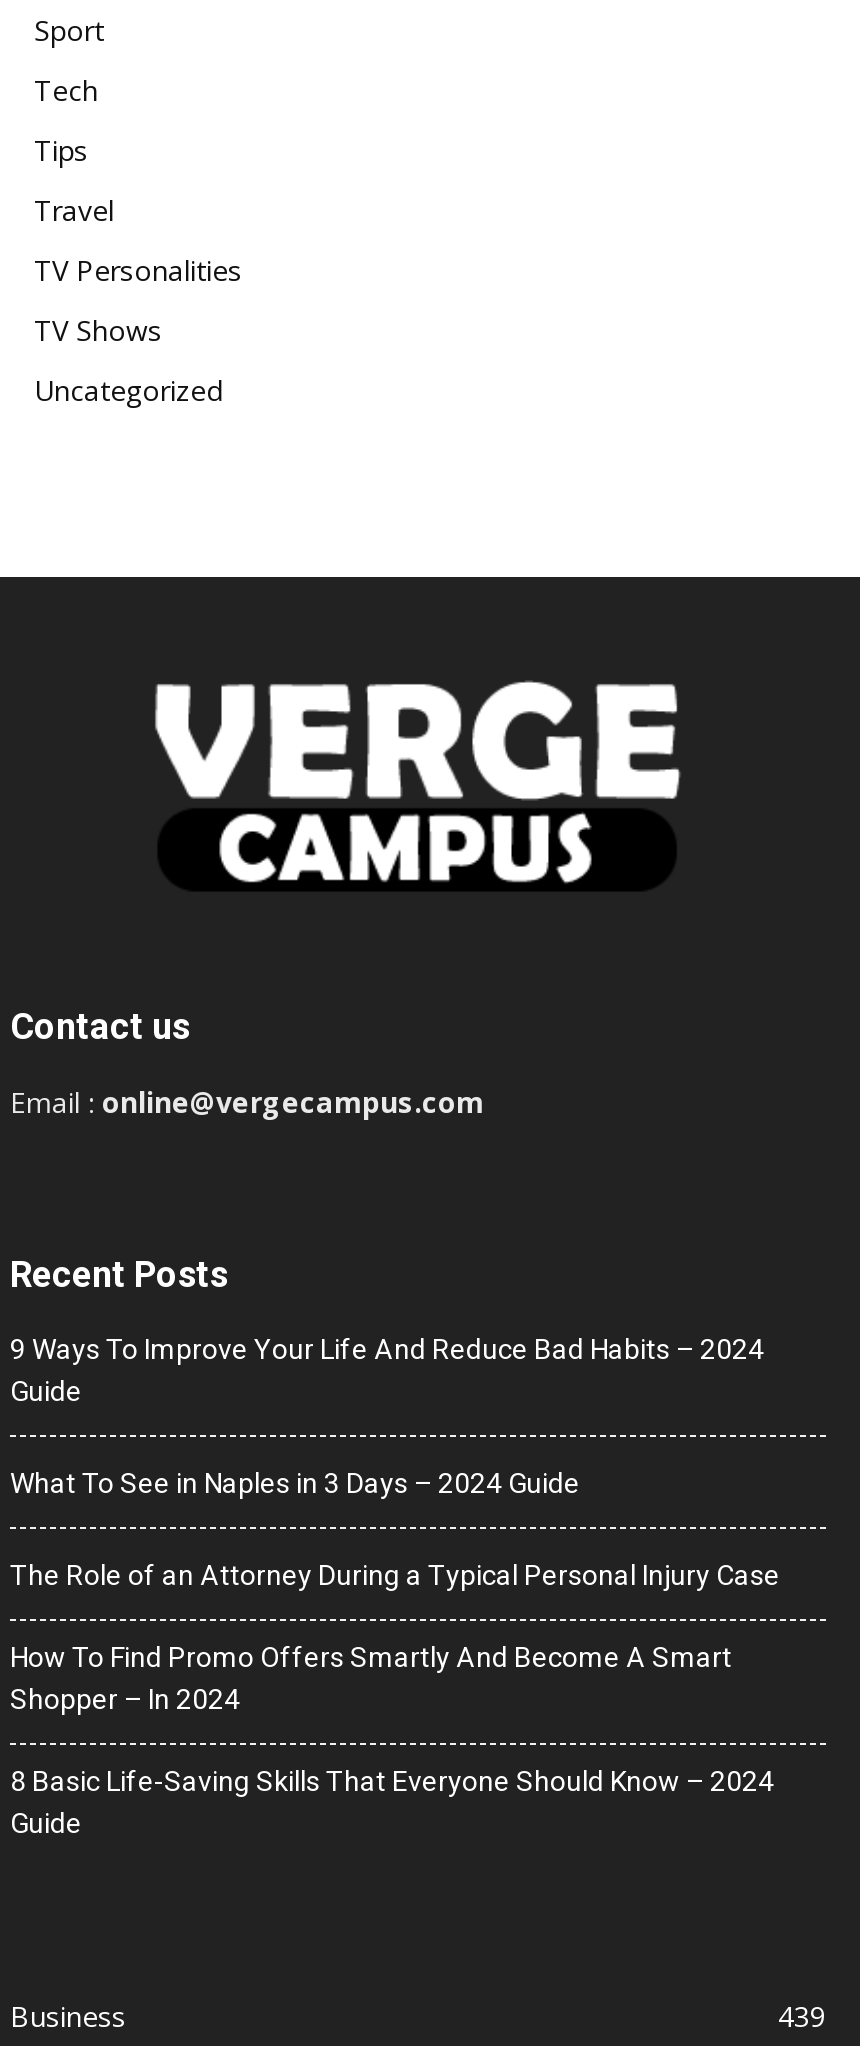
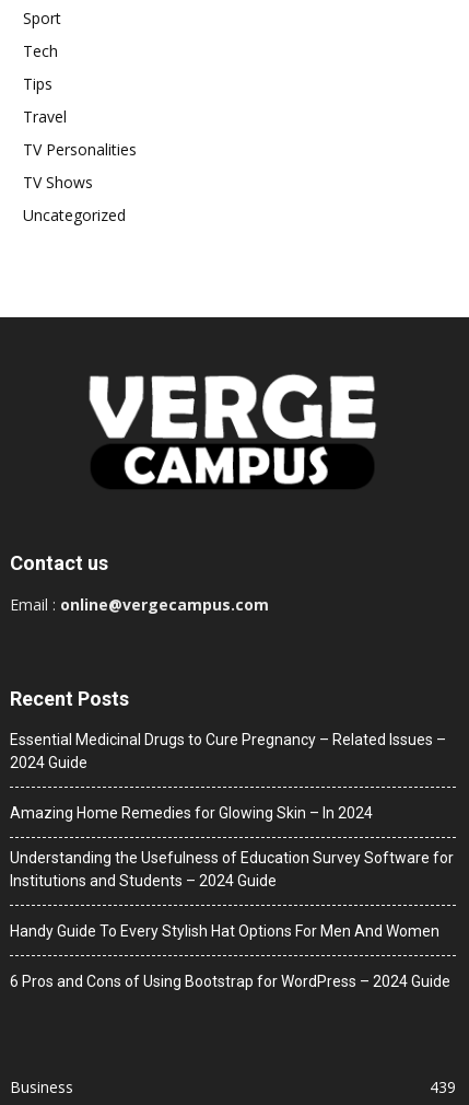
- 9 Ways To Improve Your Life And Reduce Bad Habits – 2024
- Guide
+ Essential Medicinal Drugs to Cure Pregnancy – Related Issues –
+ 2024 Guide

- What To See in Naples in 3 Days – 2024 Guide
+ Amazing Home Remedies for Glowing Skin – In 2024

- The Role of an Attorney During a Typical Personal Injury Case
+ Understanding the Usefulness of Education Survey Software for
+ Institutions and Students – 2024 Guide

- How To Find Promo Offers Smartly And Become A Smart
- Shopper – In 2024
+ Handy Guide To Every Stylish Hat Options For Men And Women

- 8 Basic Life-Saving Skills That Everyone Should Know – 2024
- Guide
+ 6 Pros and Cons of Using Bootstrap for WordPress – 2024 Guide
